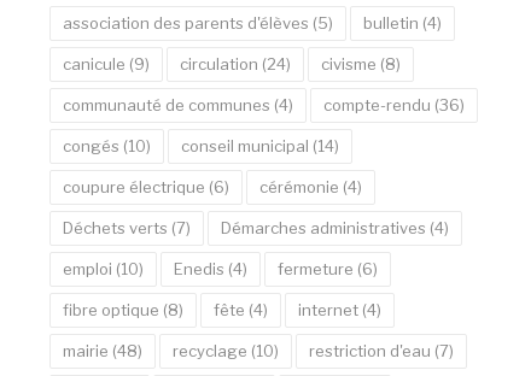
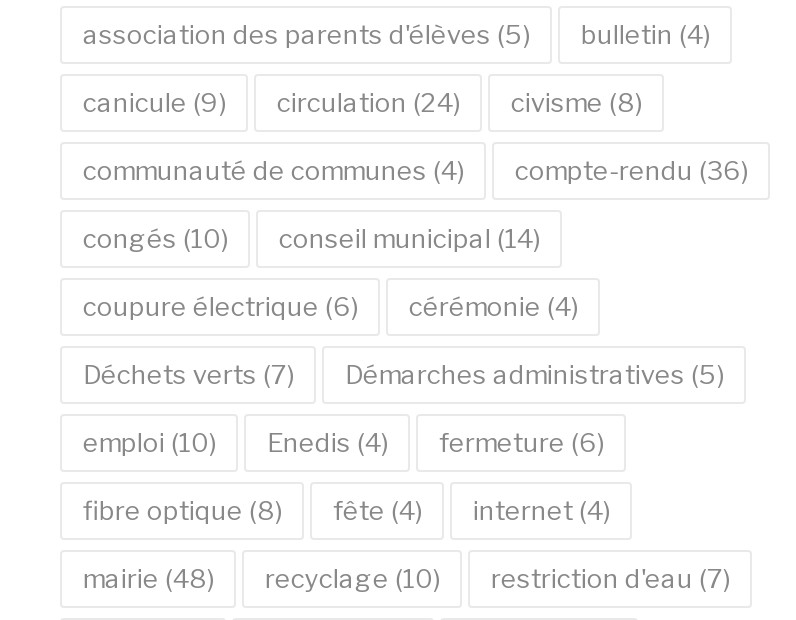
- Démarches administratives (4)
+ Démarches administratives (5)
